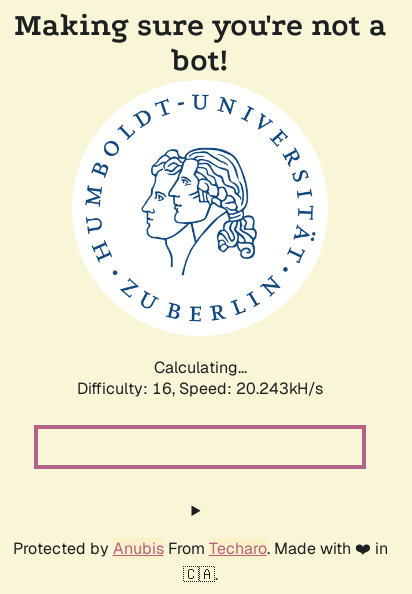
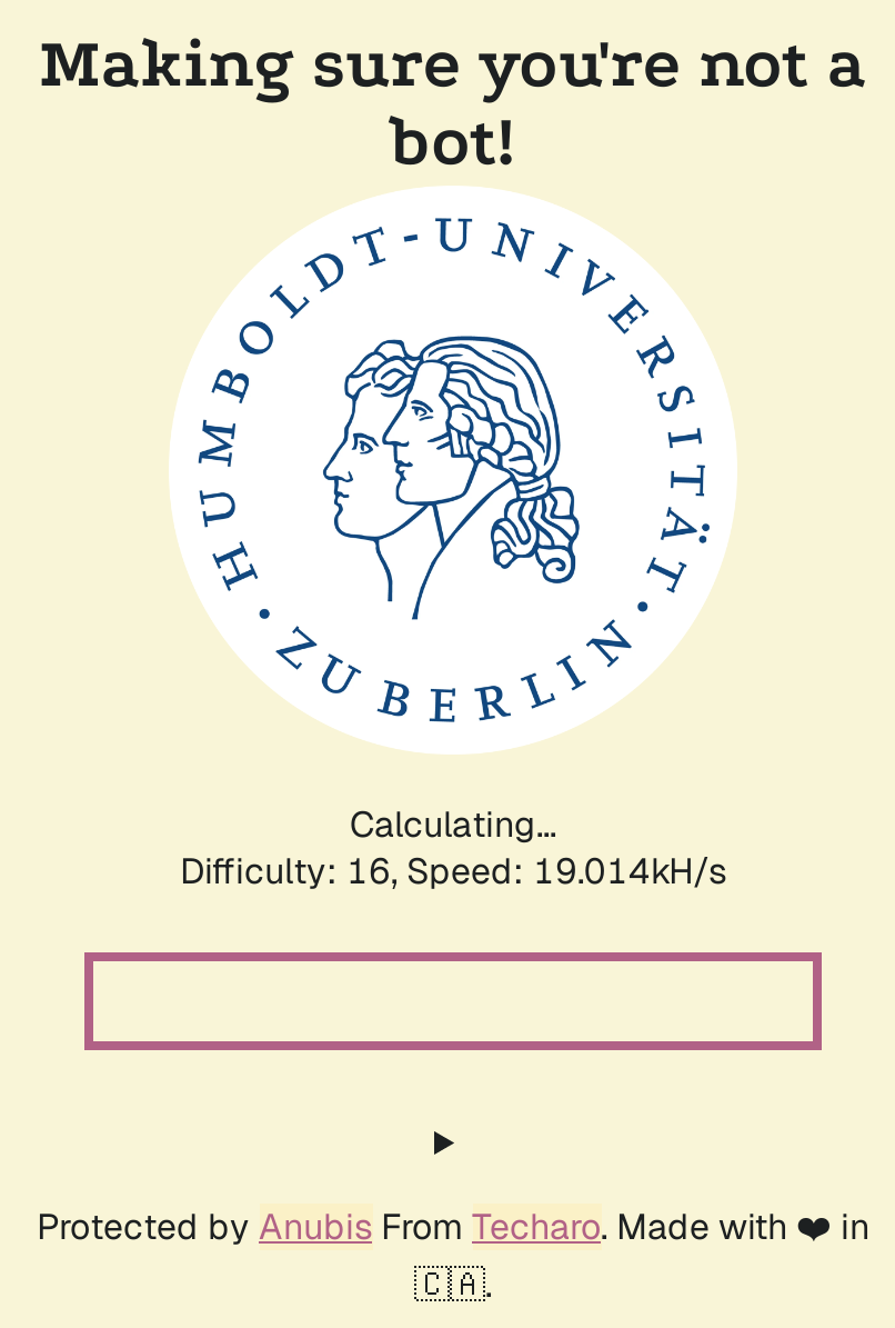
- Difficulty: 16, Speed: 20.243kH/s
+ Difficulty: 16, Speed: 19.014kH/s
